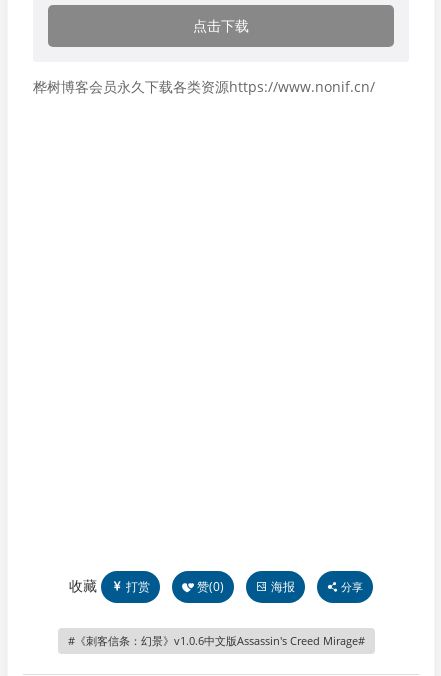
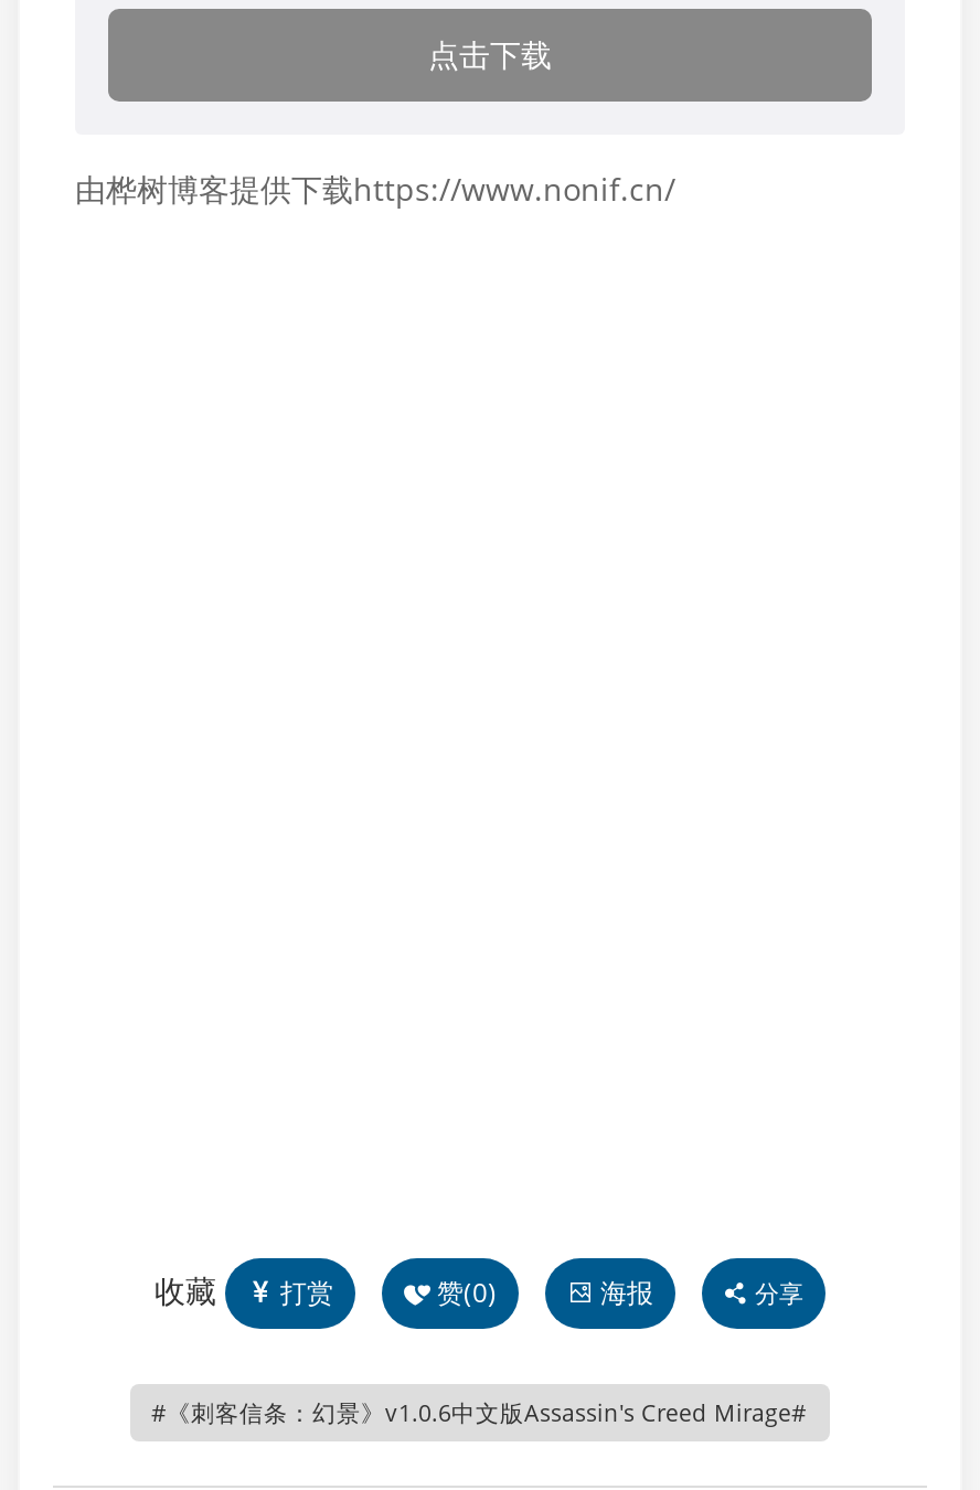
- 桦树博客会员永久下载各类资源https://www.nonif.cn/
+ 由桦树博客提供下载https://www.nonif.cn/
